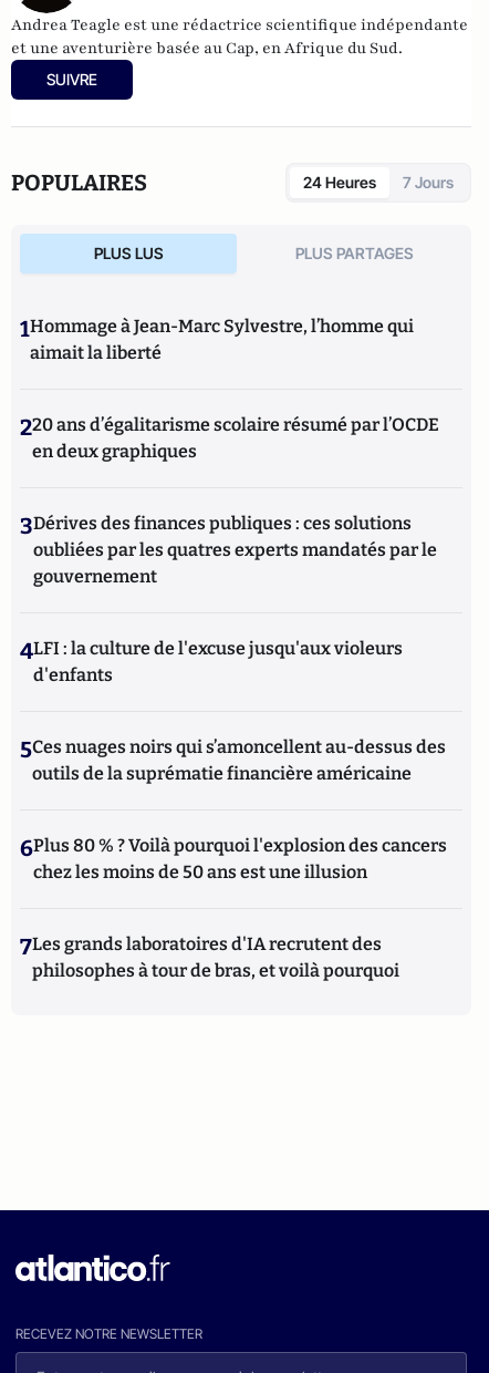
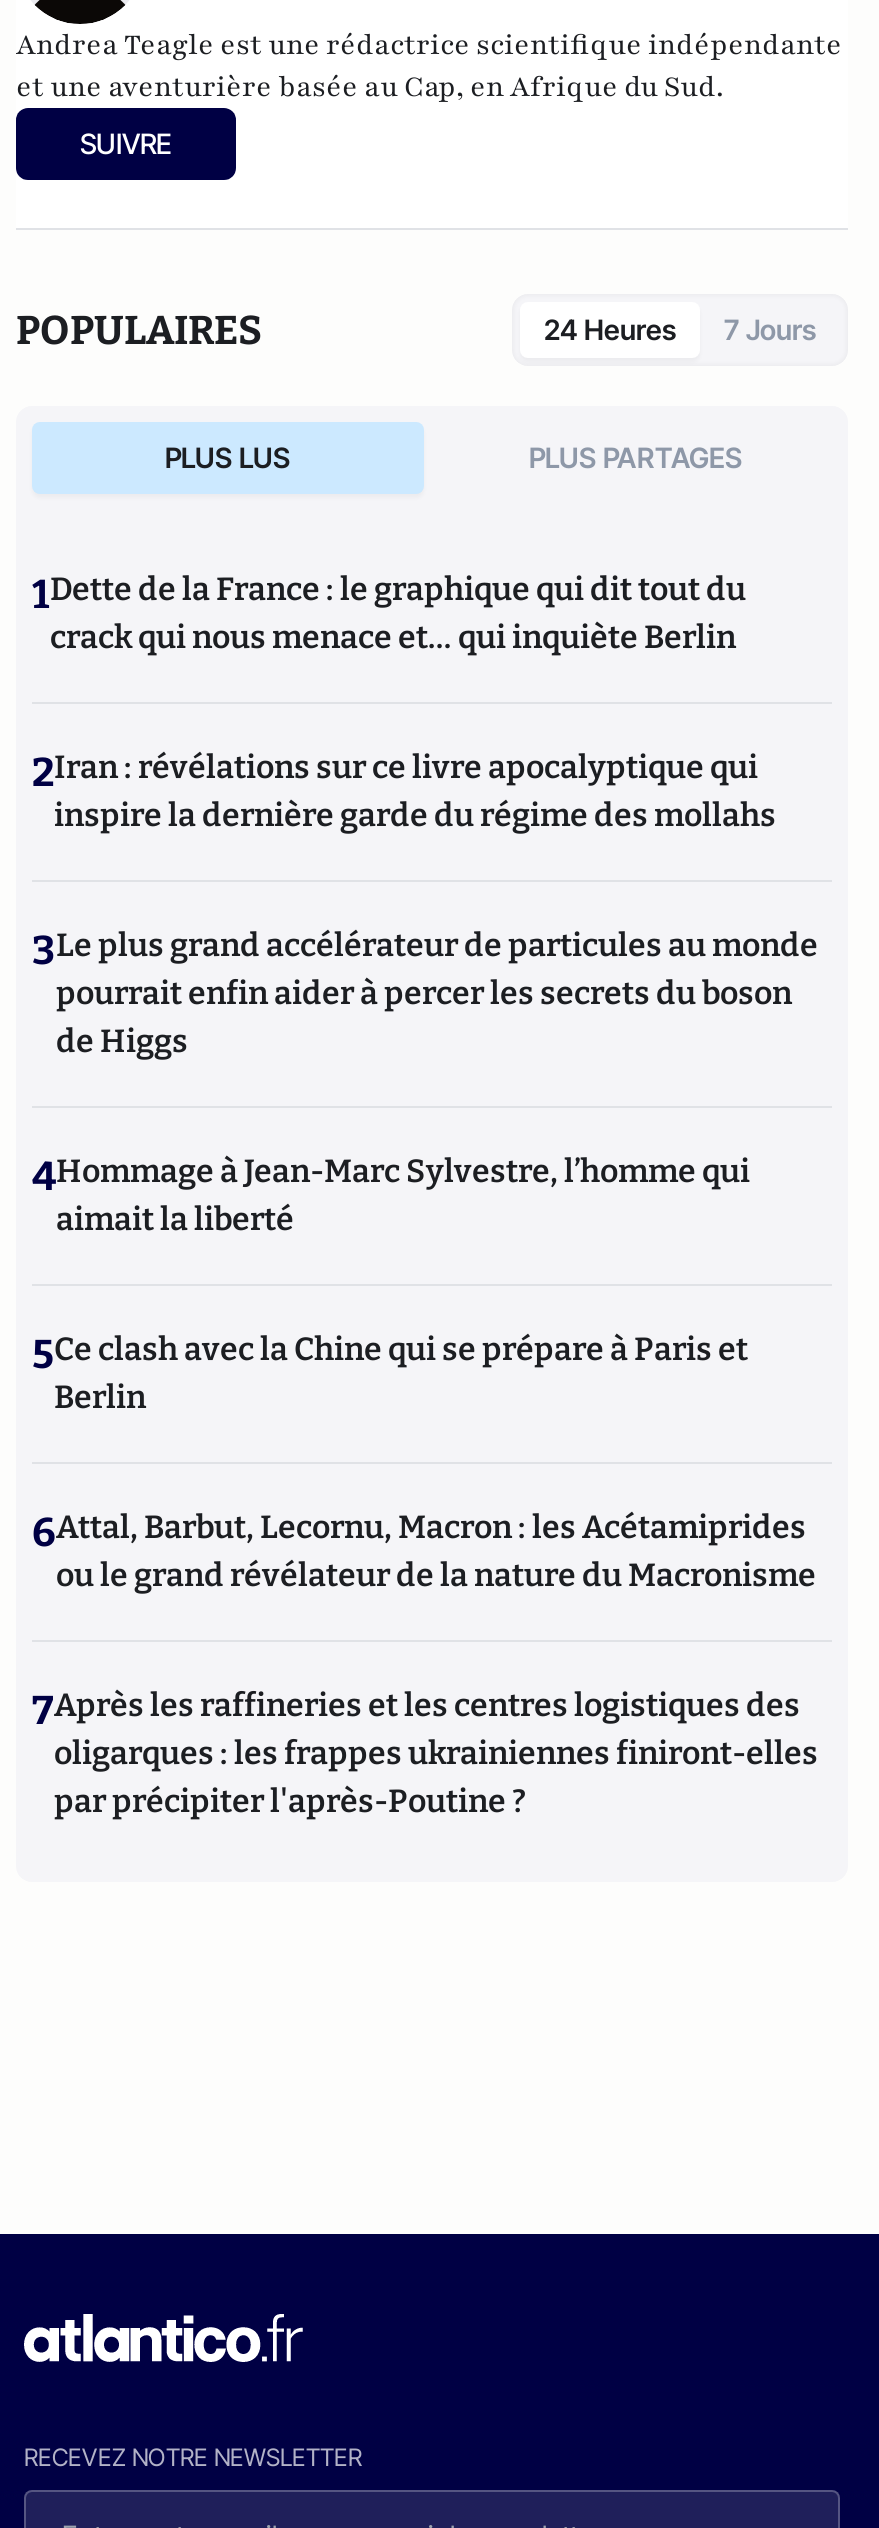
- 1Hommage à Jean-Marc Sylvestre, l’homme qui
+ 1Dette de la France : le graphique qui dit tout du
+ crack qui nous menace et… qui inquiète Berlin
+ 2Iran : révélations sur ce livre apocalyptique qui
+ inspire la dernière garde du régime des mollahs
+ 3Le plus grand accélérateur de particules au monde
+ pourrait enfin aider à percer les secrets du boson
+ de Higgs
+ 4Hommage à Jean-Marc Sylvestre, l’homme qui

moved down: aimait la liberté

- 220 ans d’égalitarisme scolaire résumé par l’OCDE
- en deux graphiques
- 3Dérives des finances publiques : ces solutions
- oubliées par les quatres experts mandatés par le
- gouvernement
- 4LFI : la culture de l'excuse jusqu'aux violeurs
- d'enfants
- 5Ces nuages noirs qui s’amoncellent au-dessus des
- outils de la suprématie financière américaine
- 6Plus 80 % ? Voilà pourquoi l'explosion des cancers
- chez les moins de 50 ans est une illusion
- 7Les grands laboratoires d'IA recrutent des
- philosophes à tour de bras, et voilà pourquoi
+ 5Ce clash avec la Chine qui se prépare à Paris et
+ Berlin
+ 6Attal, Barbut, Lecornu, Macron : les Acétamiprides
+ ou le grand révélateur de la nature du Macronisme
+ 7Après les raffineries et les centres logistiques des
+ oligarques : les frappes ukrainiennes finiront-elles
+ par précipiter l'après-Poutine ?
